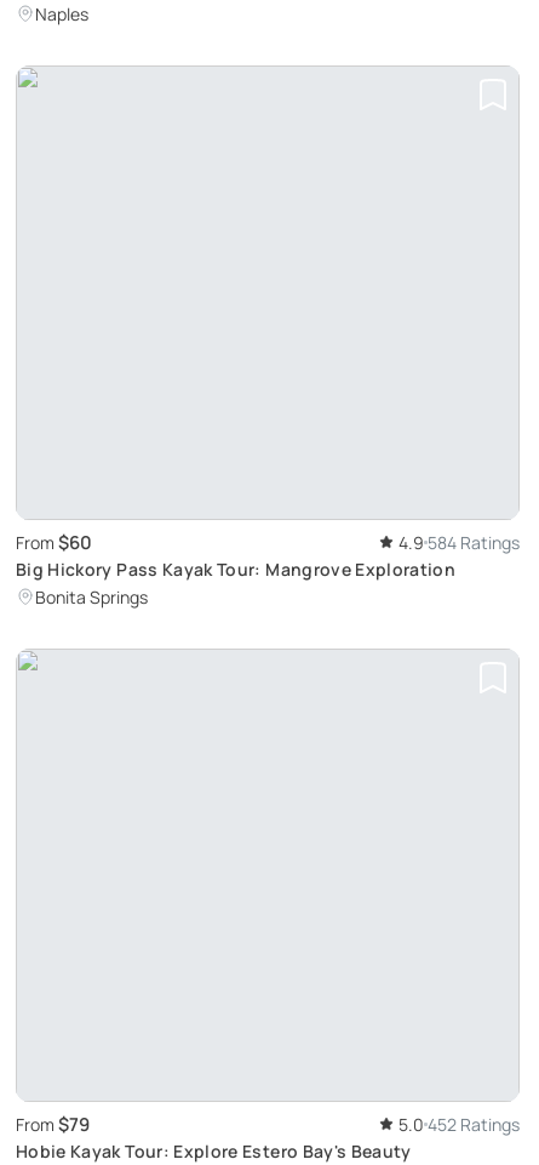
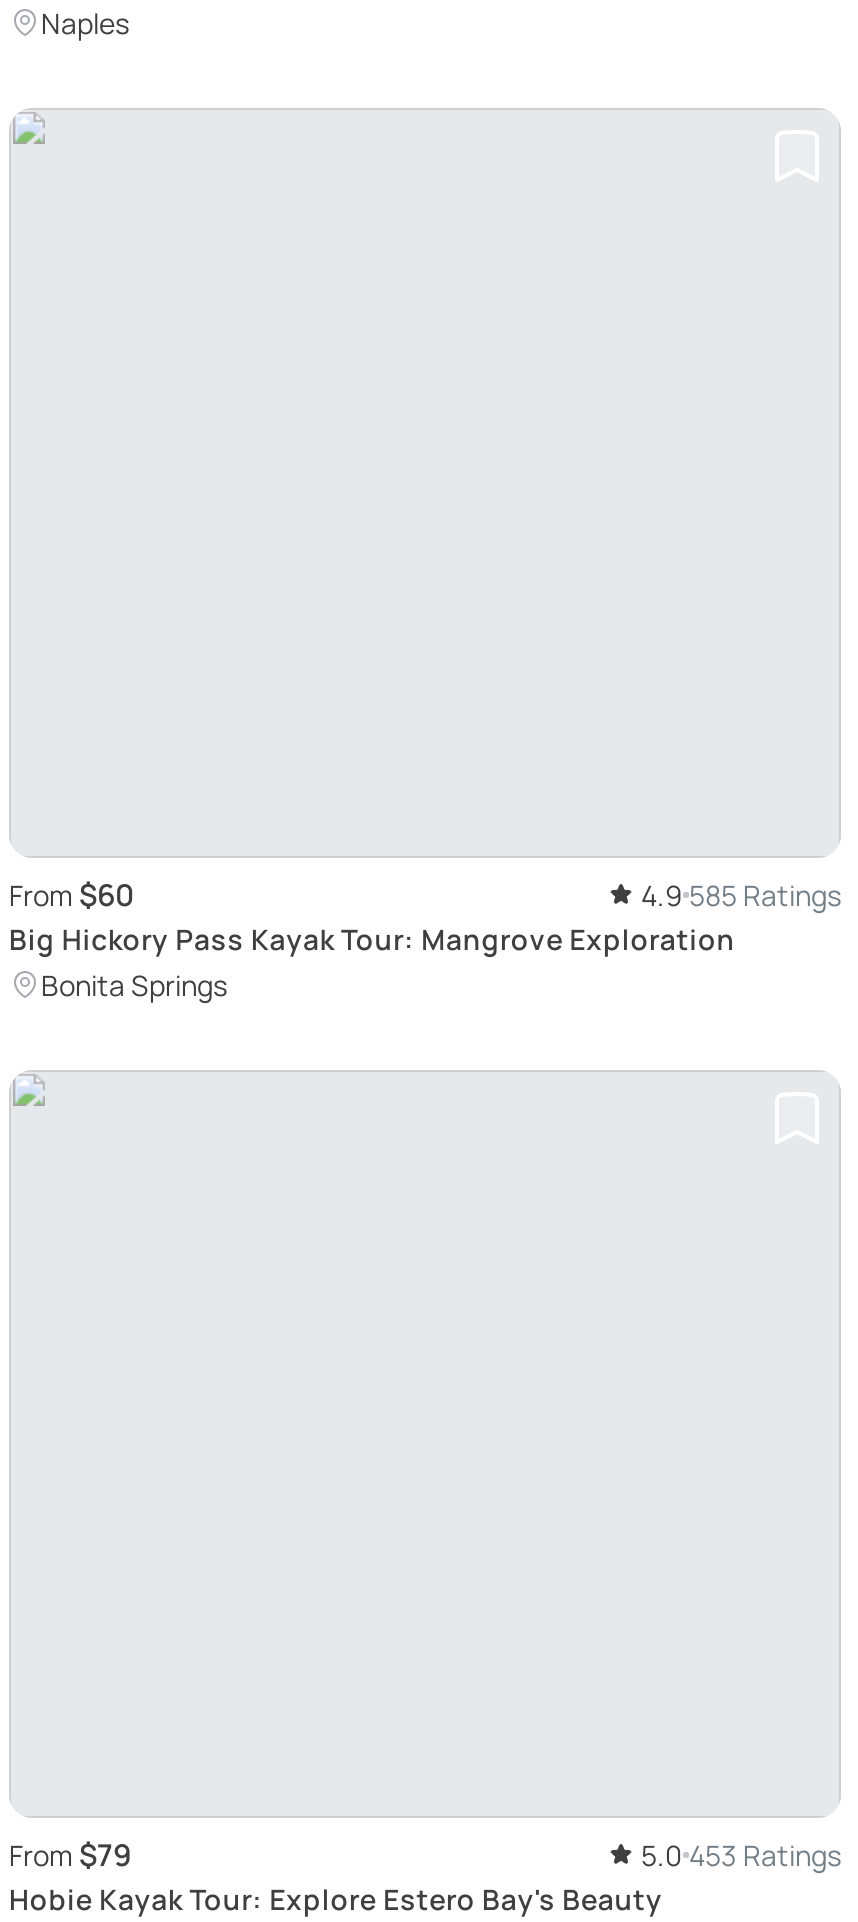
- 4.9 584 Ratings
+ 4.9 585 Ratings

- 5.0 452 Ratings
+ 5.0 453 Ratings
